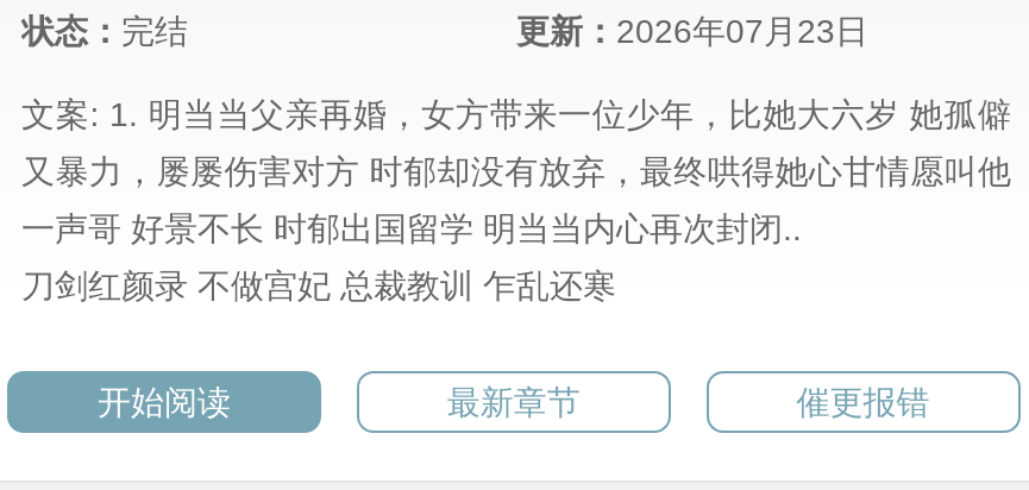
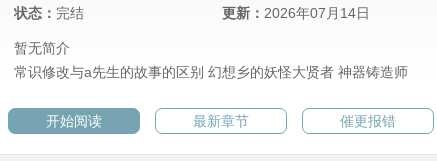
- 更新：2026年07月23日
- 文案: 1. 明当当父亲再婚，女方带来一位少年，比她大六岁 她孤僻
- 又暴力，屡屡伤害对方 时郁却没有放弃，最终哄得她心甘情愿叫他
- 一声哥 好景不长 时郁出国留学 明当当内心再次封闭..
- 刀剑红颜录 不做宫妃 总裁教训 乍乱还寒
+ 更新：2026年07月14日
+ 暂无简介
+ 常识修改与a先生的故事的区别 幻想乡的妖怪大贤者 神器铸造师
